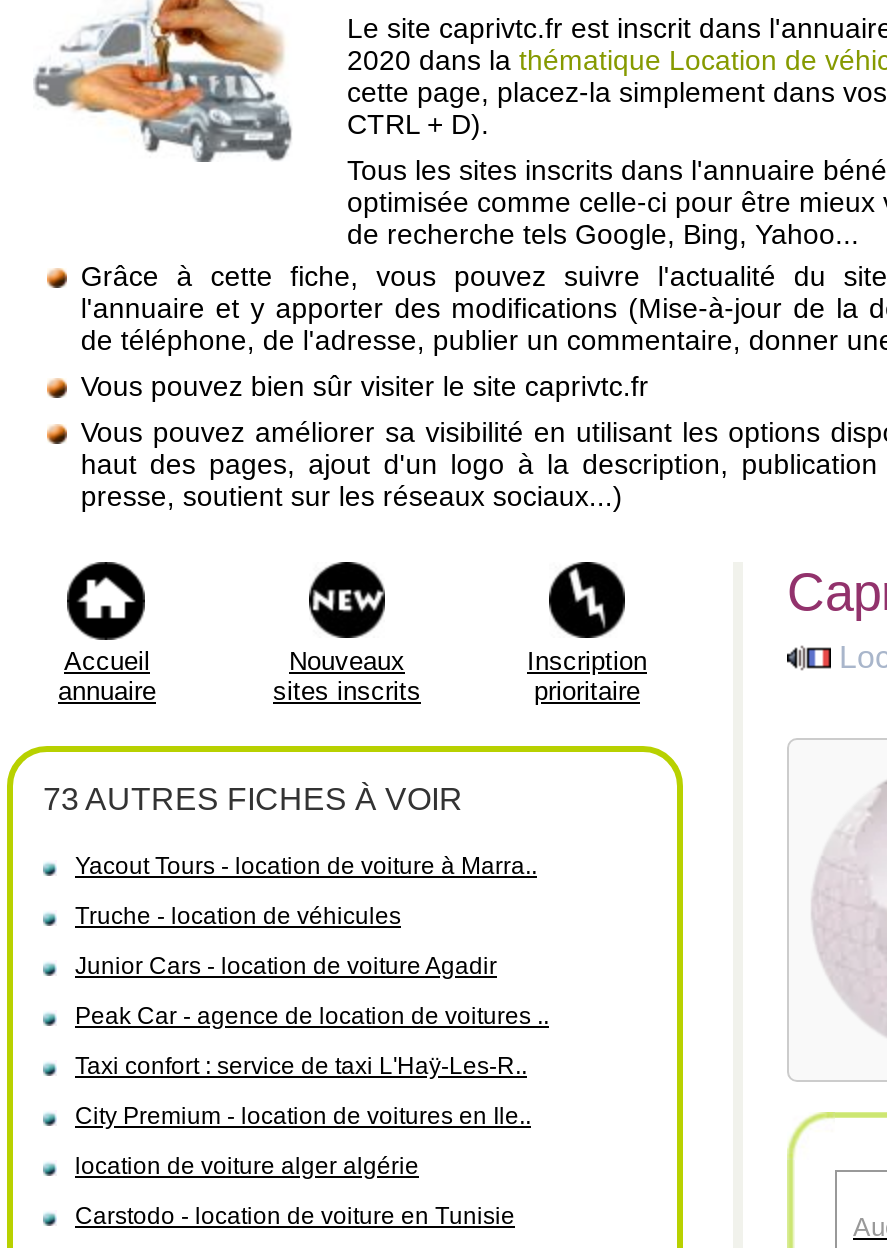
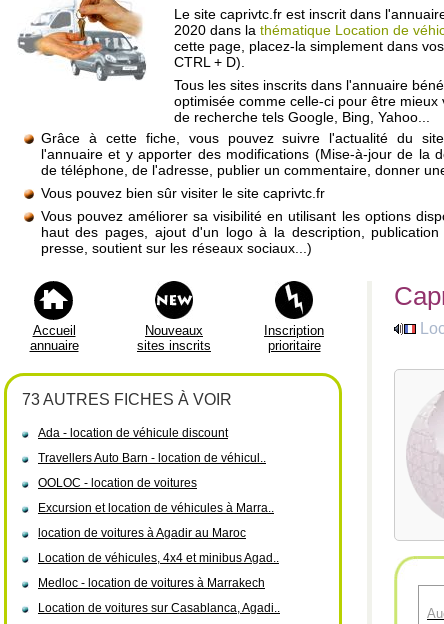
- Yacout Tours - location de voiture à Marra..
+ Ada - location de véhicule discount

- Truche - location de véhicules
+ Travellers Auto Barn - location de véhicul..

- Junior Cars - location de voiture Agadir
+ OOLOC - location de voitures

- Peak Car - agence de location de voitures ..
+ Excursion et location de véhicules à Marra..

- Taxi confort : service de taxi L'Haÿ-Les-R..
+ location de voitures à Agadir au Maroc

- City Premium - location de voitures en Ile..
+ Location de véhicules, 4x4 et minibus Agad..

- location de voiture alger algérie
+ Medloc - location de voitures à Marrakech

- Carstodo - location de voiture en Tunisie
+ Location de voitures sur Casablanca, Agadi..
